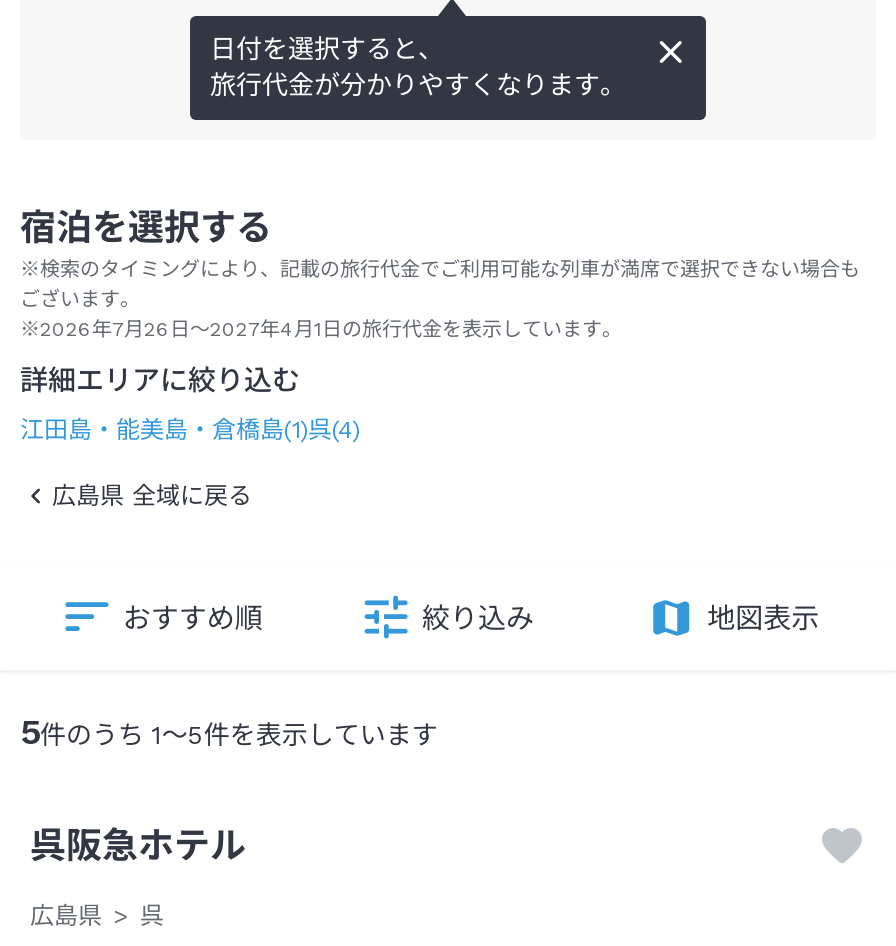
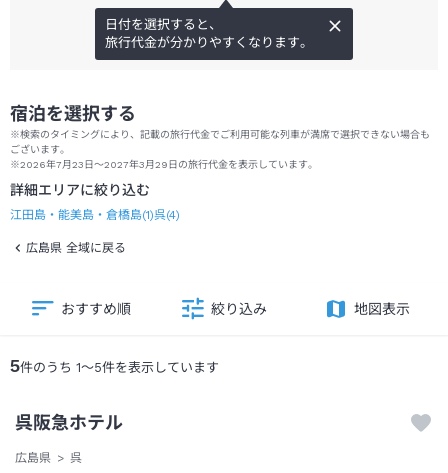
- ※2026年7月26日～2027年4月1日の旅行代金を表示しています。
+ ※2026年7月23日～2027年3月29日の旅行代金を表示しています。
